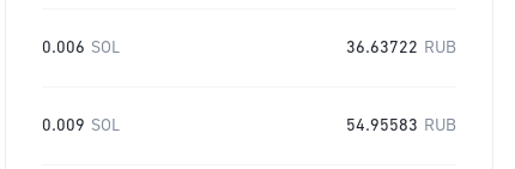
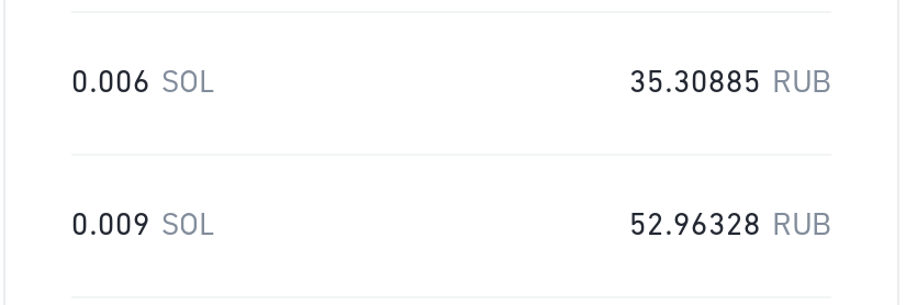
- 36.63722 RUB
+ 35.30885 RUB

- 54.95583 RUB
+ 52.96328 RUB
